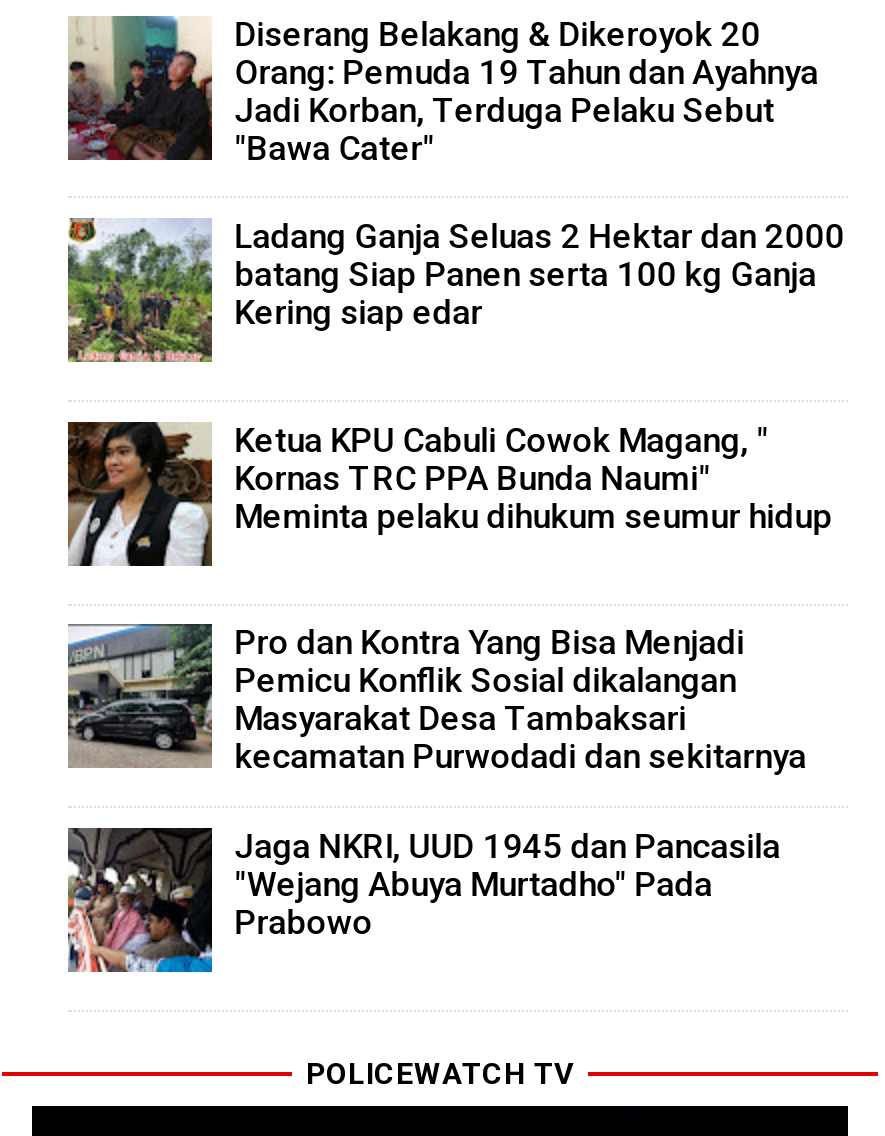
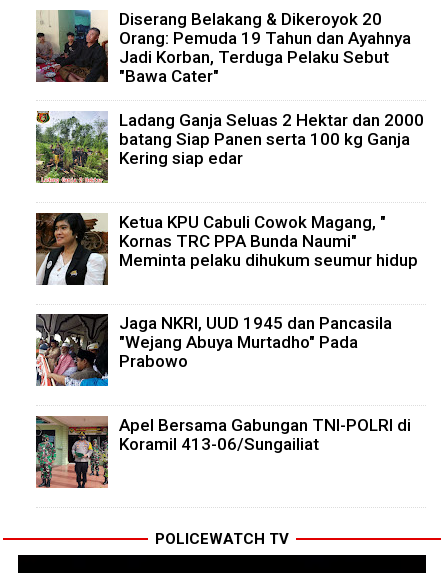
- [image]
- Pro dan Kontra Yang Bisa Menjadi
- Pemicu Konflik Sosial dikalangan
- Masyarakat Desa Tambaksari
- kecamatan Purwodadi dan sekitarnya

moved up: [image] | Jaga NKRI, UUD 1945 dan Pancasila | "Wejang Abuya Murtadho" Pada | Prabowo

+ [image]
+ Apel Bersama Gabungan TNI-POLRI di
+ Koramil 413-06/Sungailiat
